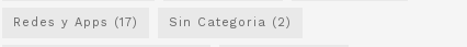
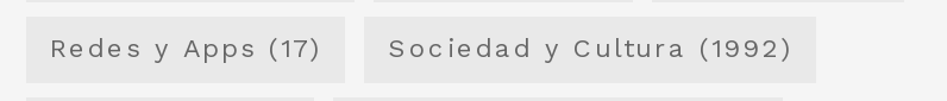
- Sin Categoria (2)
+ Sociedad y Cultura (1992)
